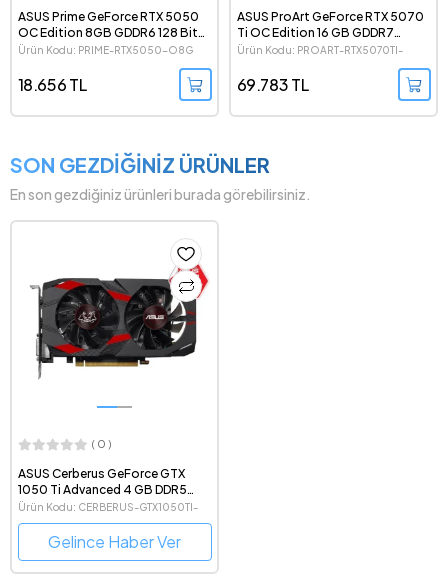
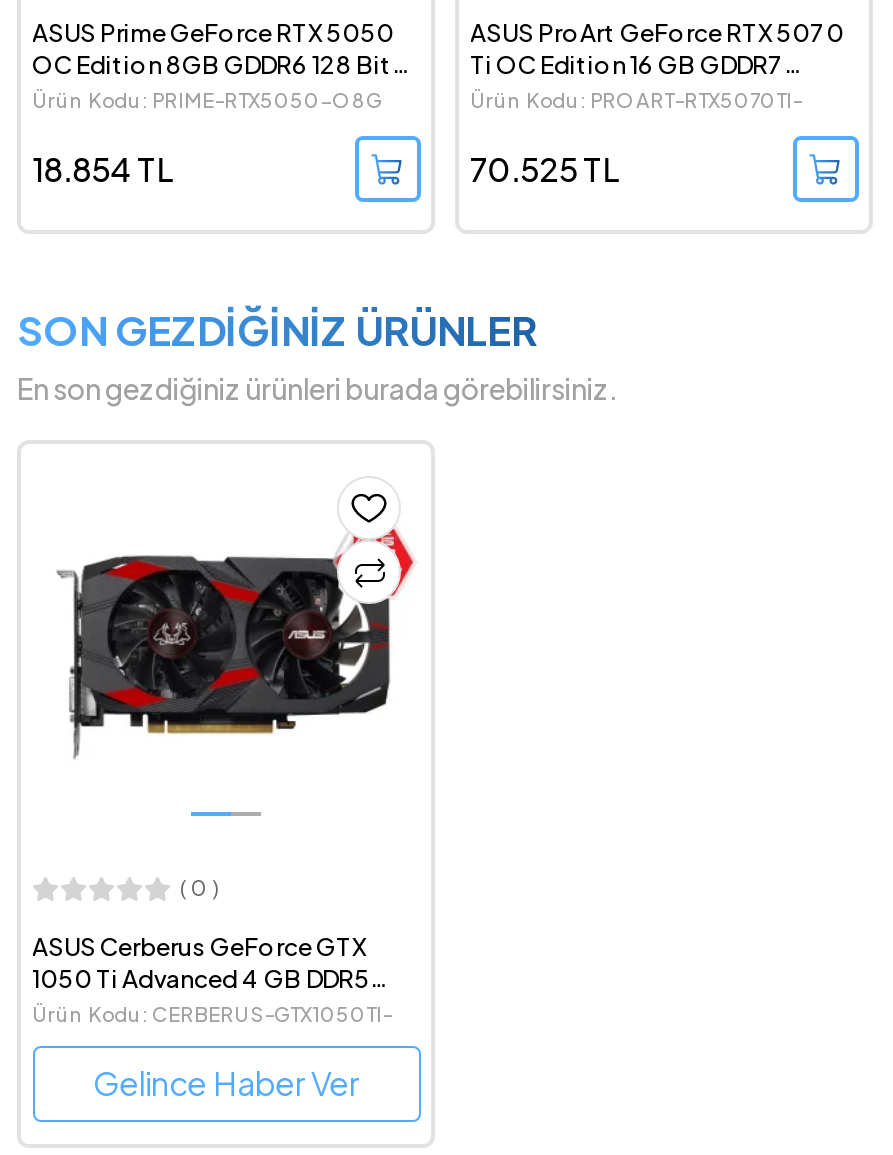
- 18.656 TL
+ 18.854 TL

- 69.783 TL
+ 70.525 TL
